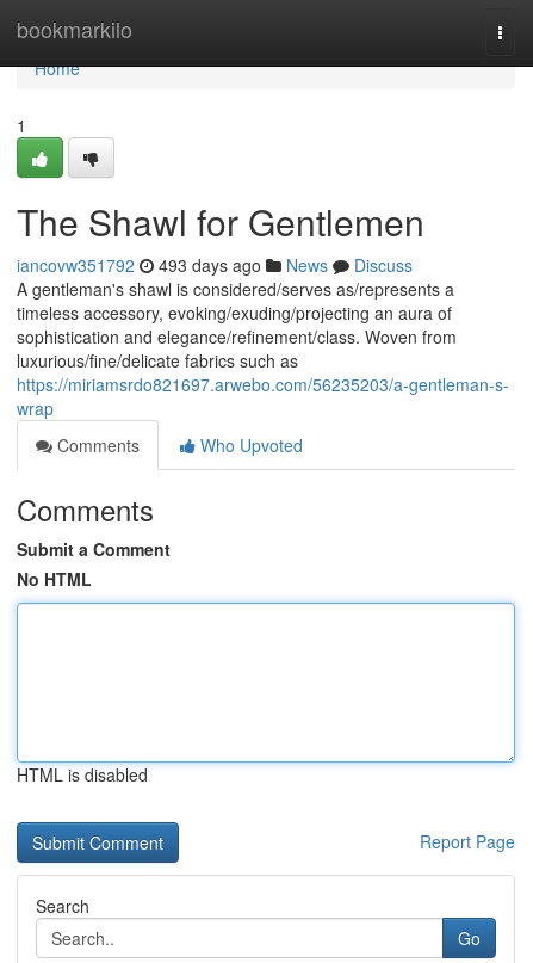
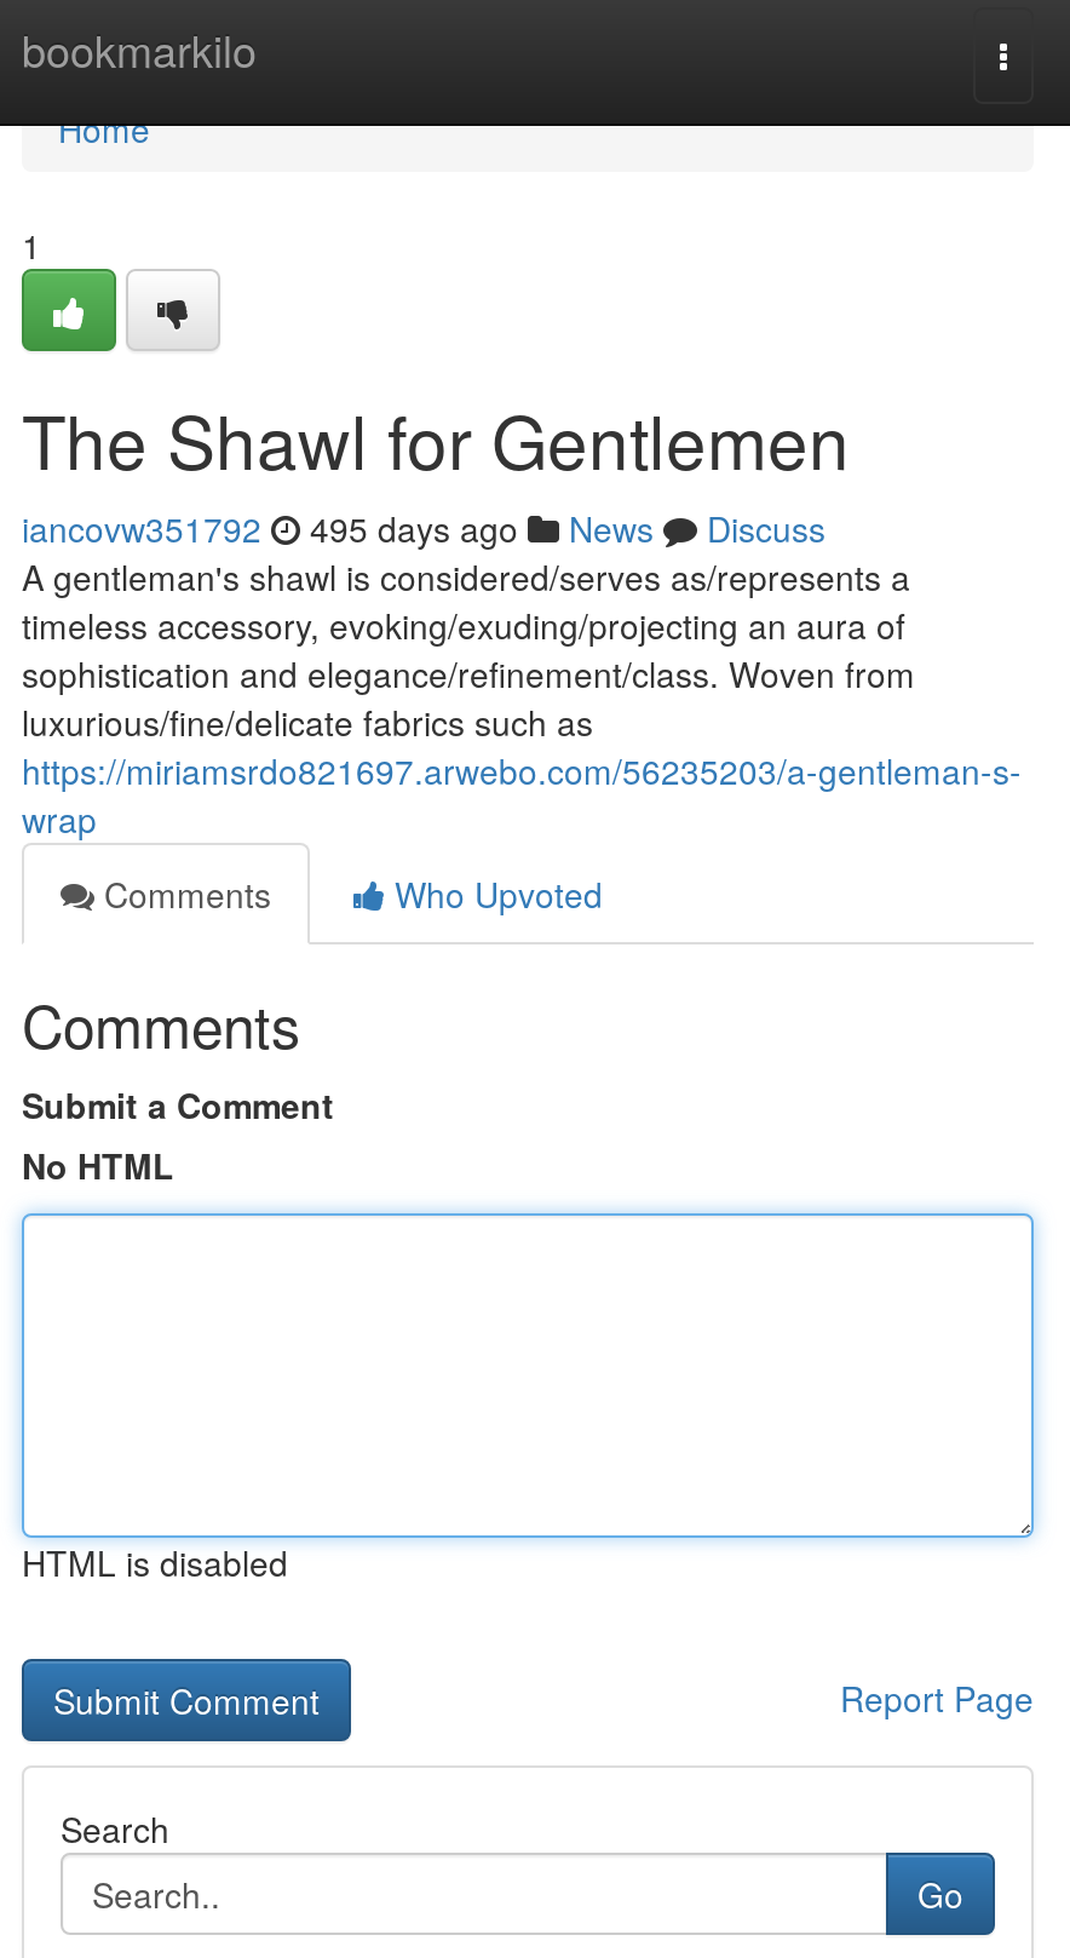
- iancovw351792 493 days ago News Discuss
+ iancovw351792 495 days ago News Discuss
